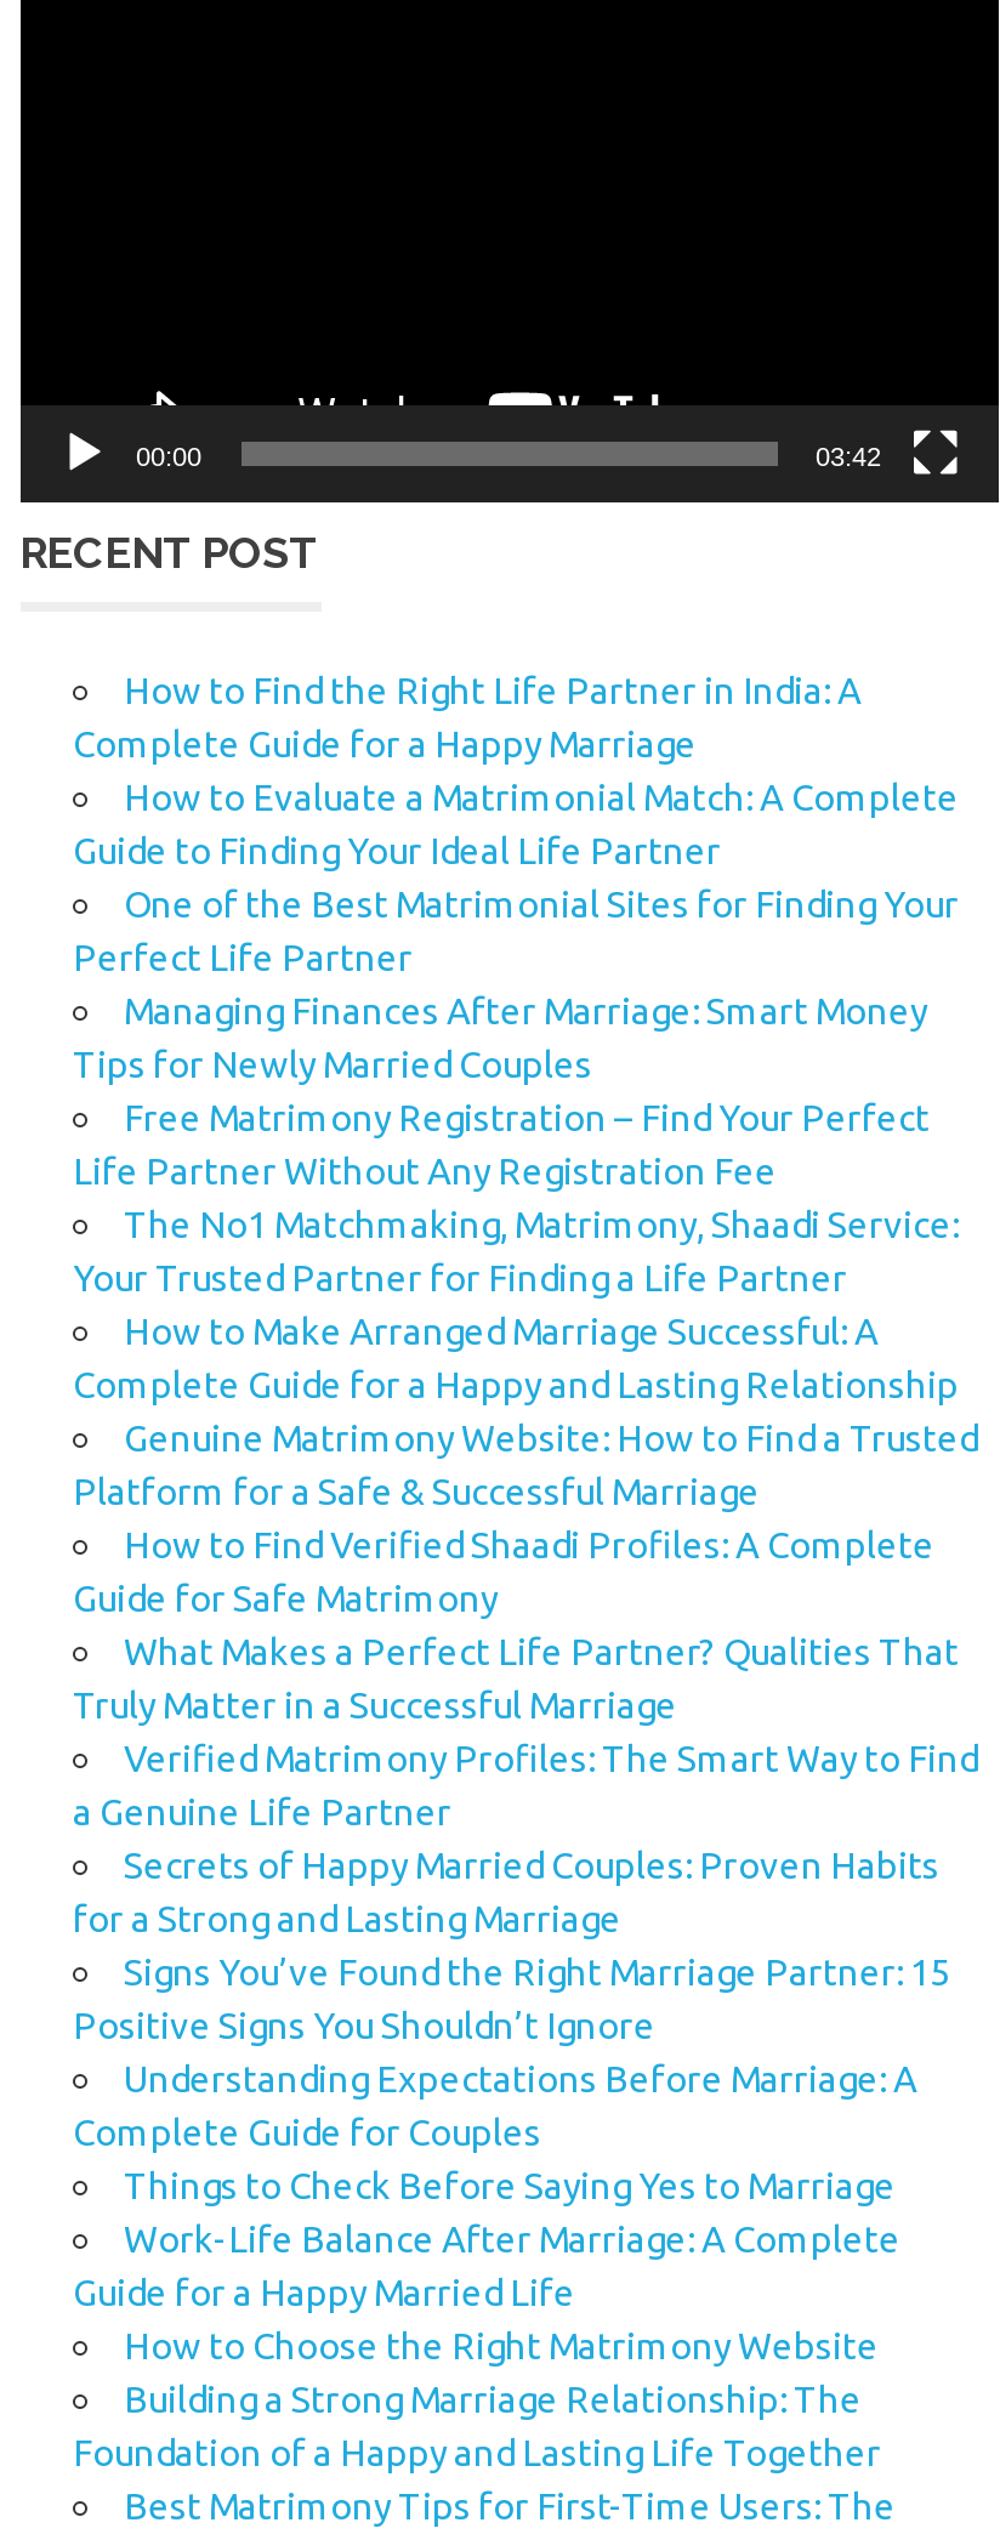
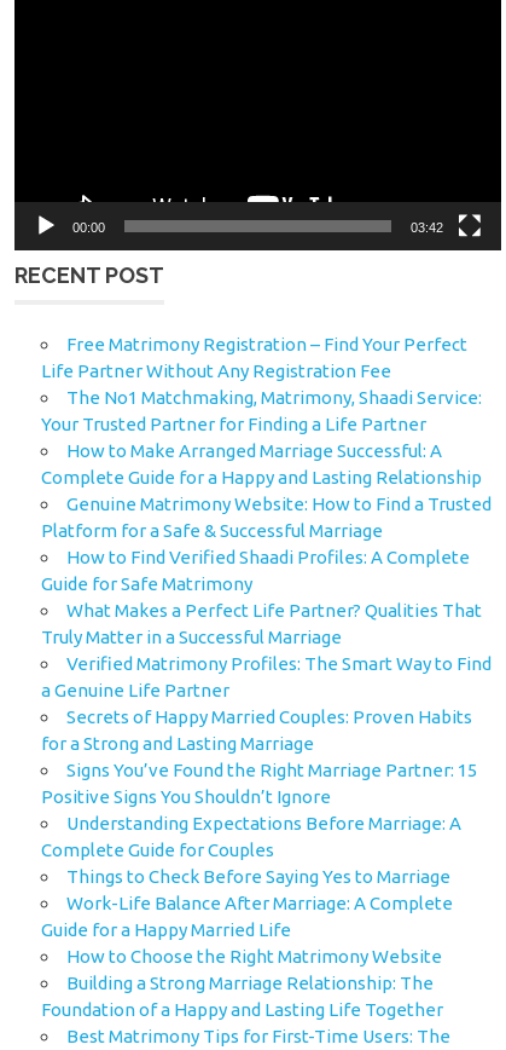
- How to Find the Right Life Partner in India: A
- Complete Guide for a Happy Marriage
- How to Evaluate a Matrimonial Match: A Complete
- Guide to Finding Your Ideal Life Partner
- One of the Best Matrimonial Sites for Finding Your
- Perfect Life Partner
- Managing Finances After Marriage: Smart Money
- Tips for Newly Married Couples
